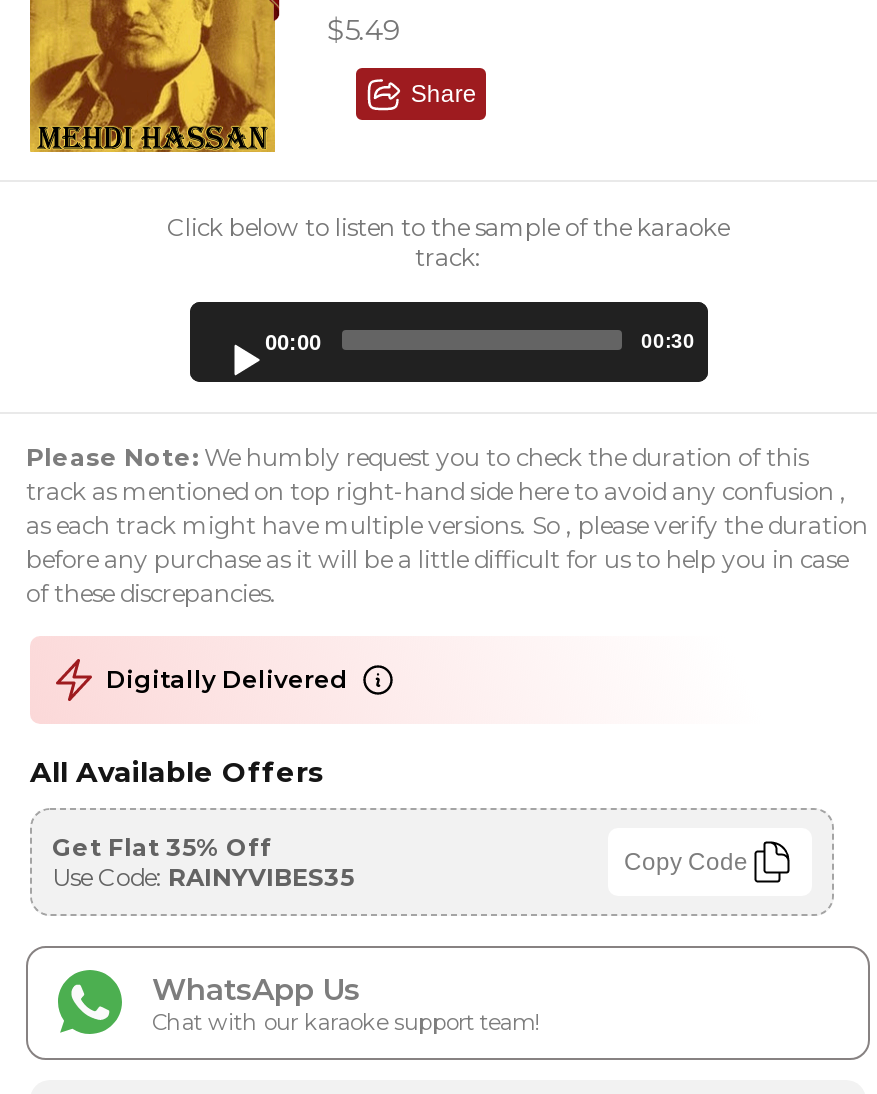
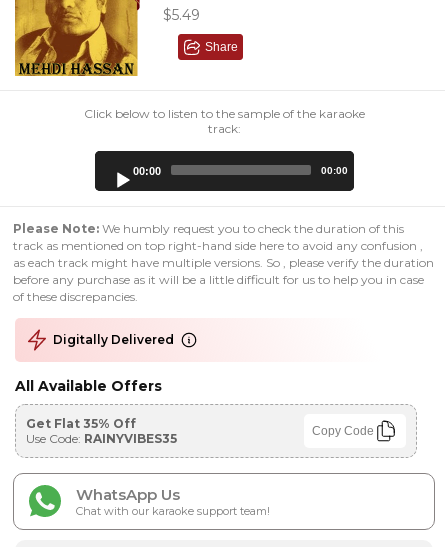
- 00:30
+ 00:00
